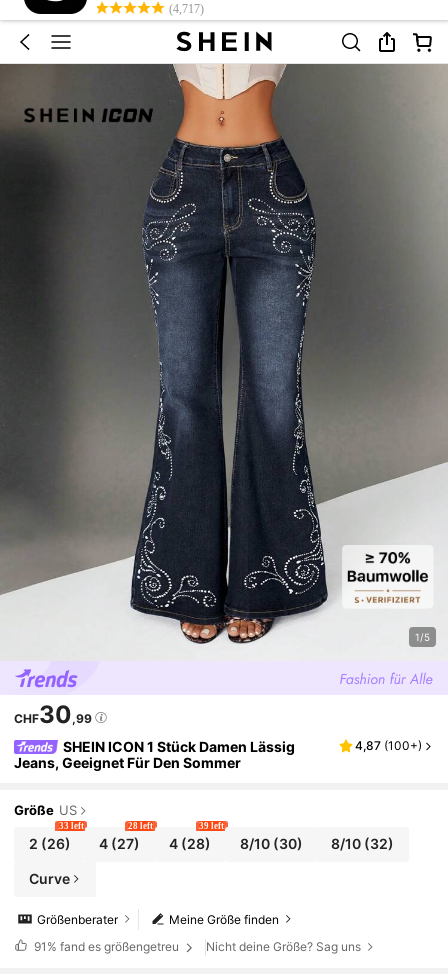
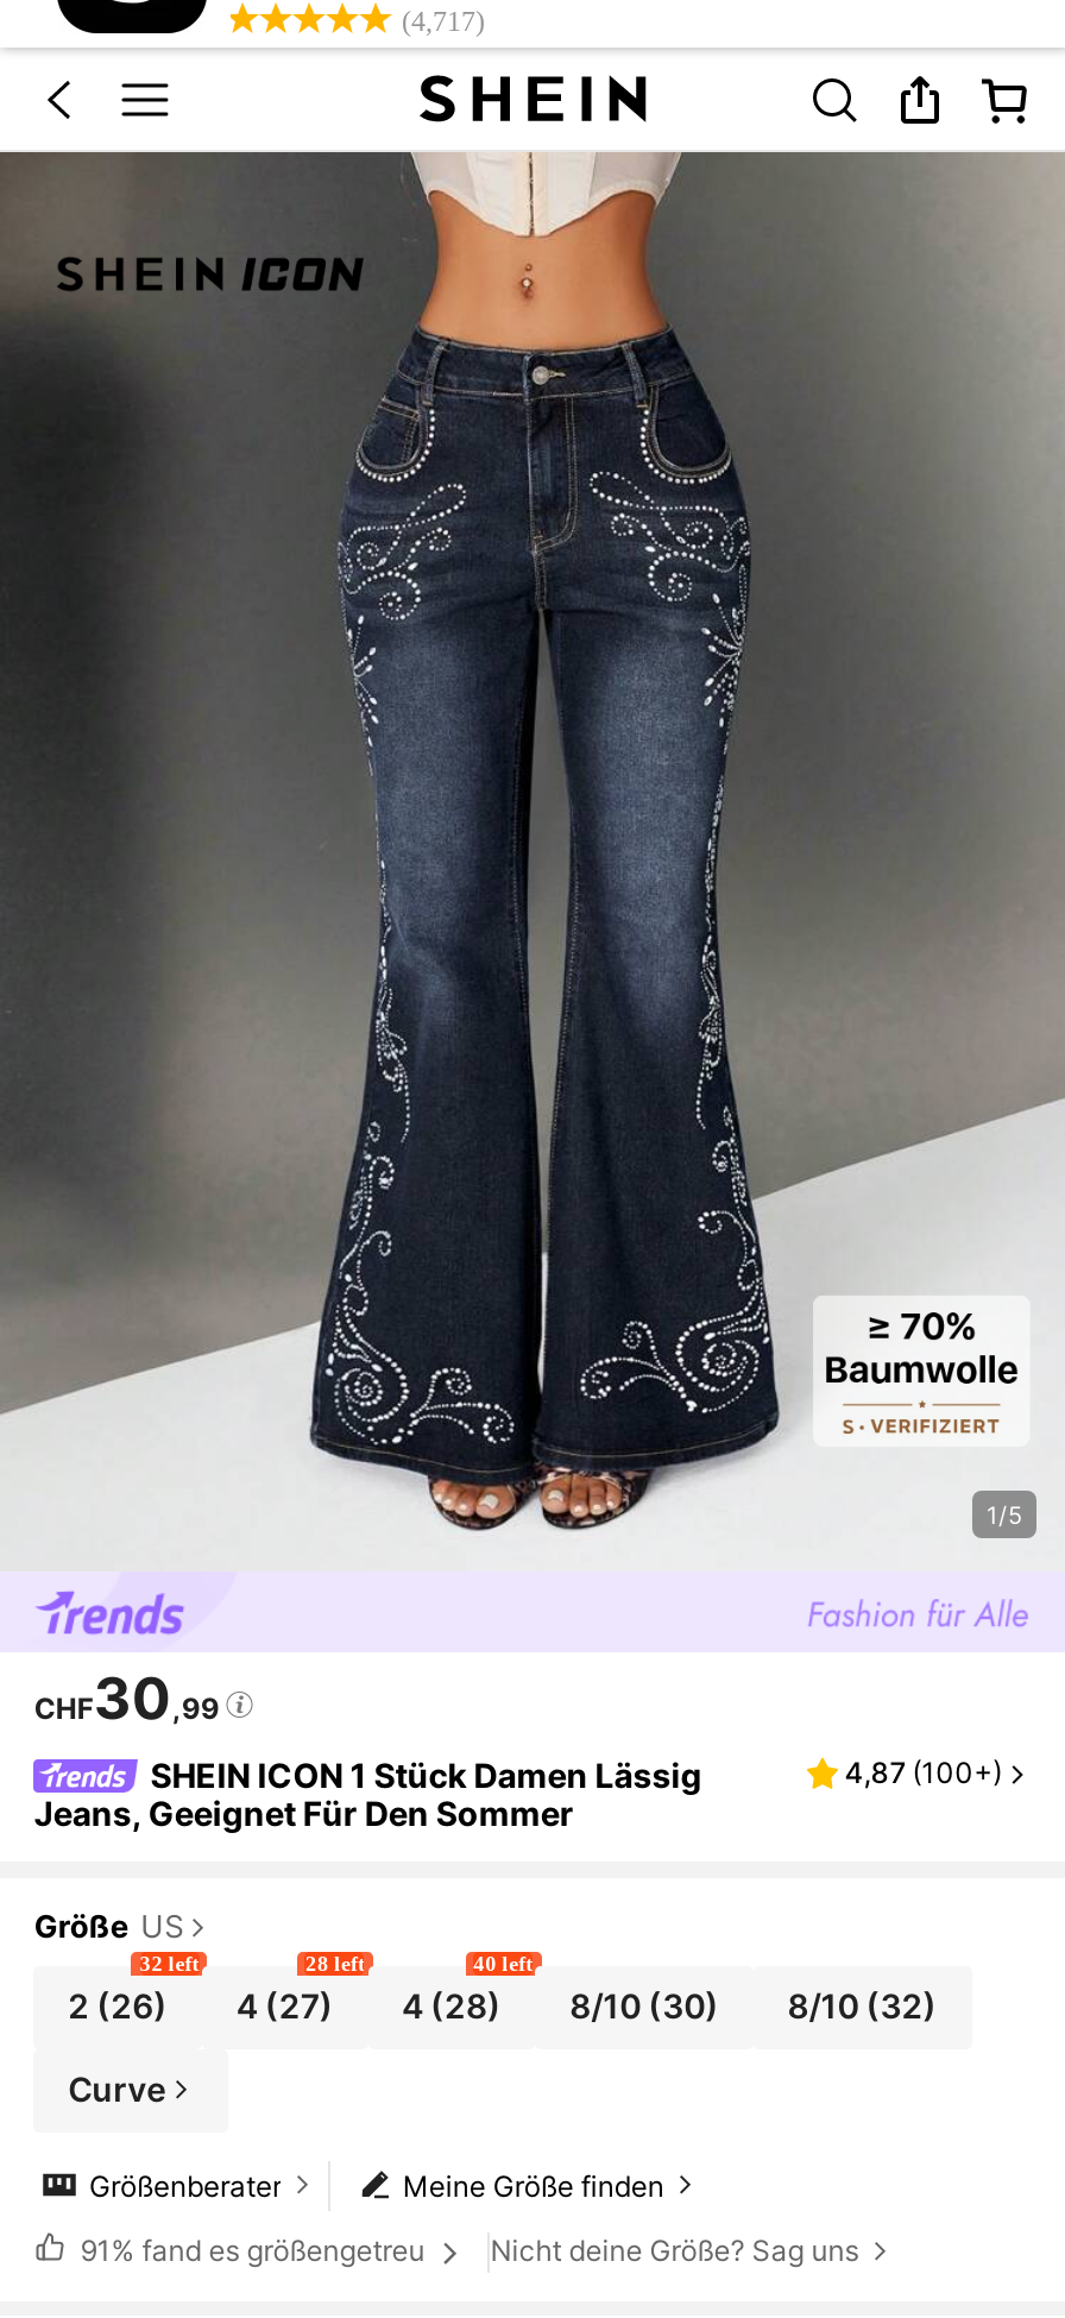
- 33 left
+ 32 left

- 39 left
+ 40 left
